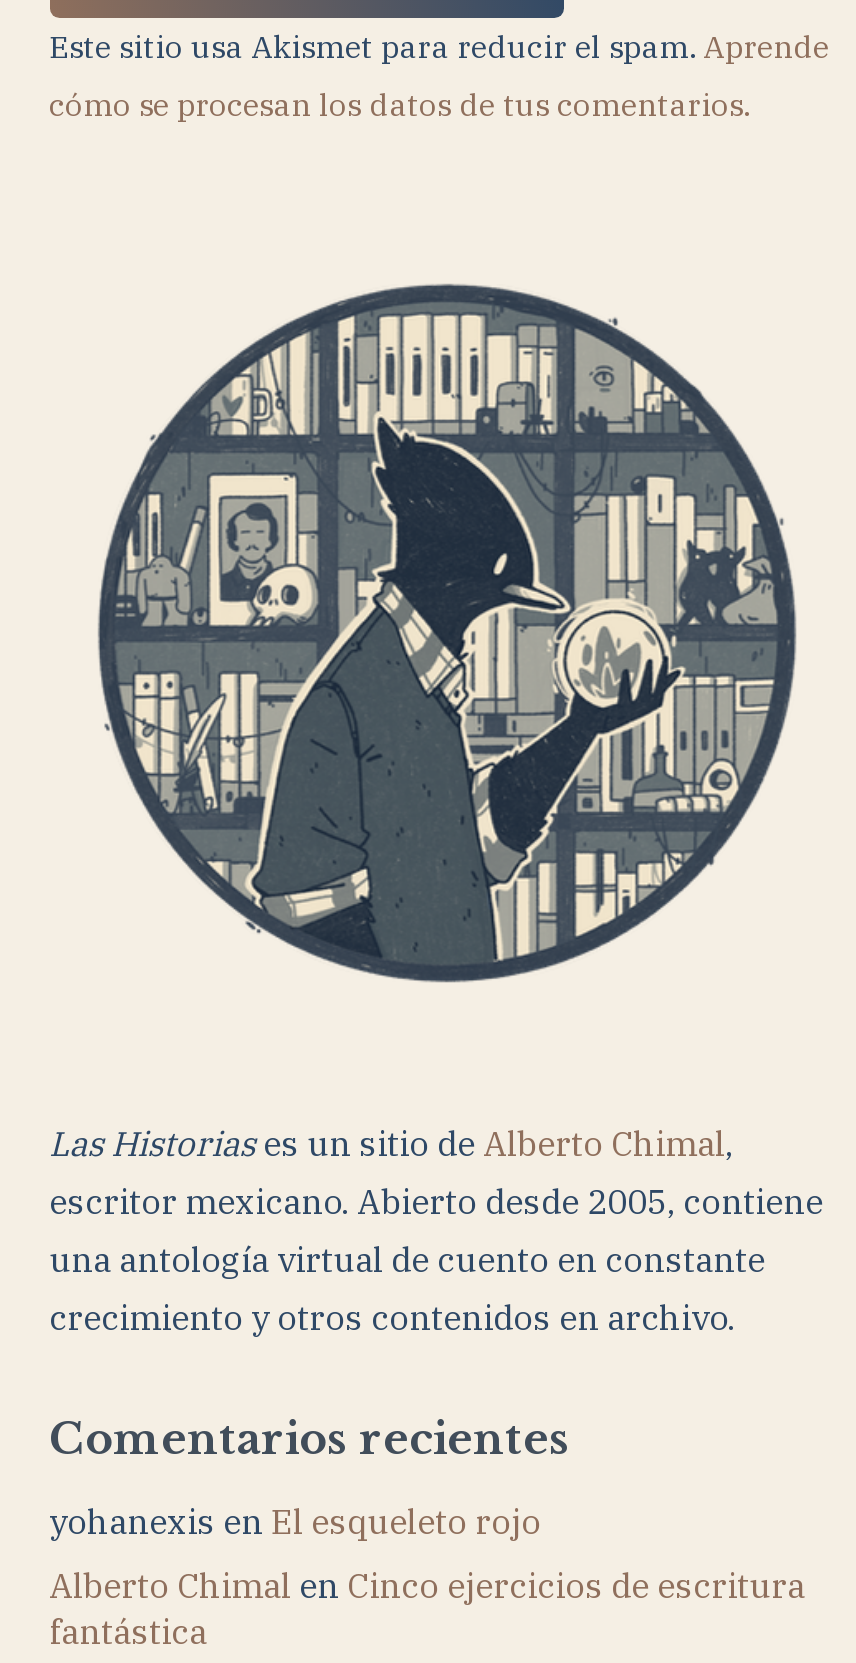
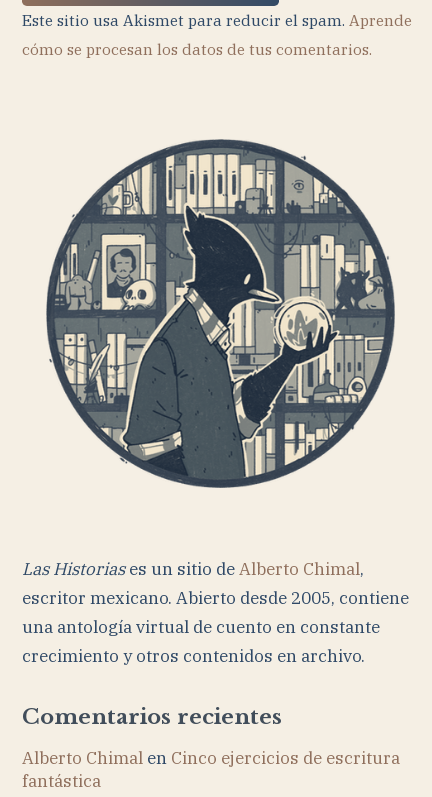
- yohanexis en El esqueleto rojo
